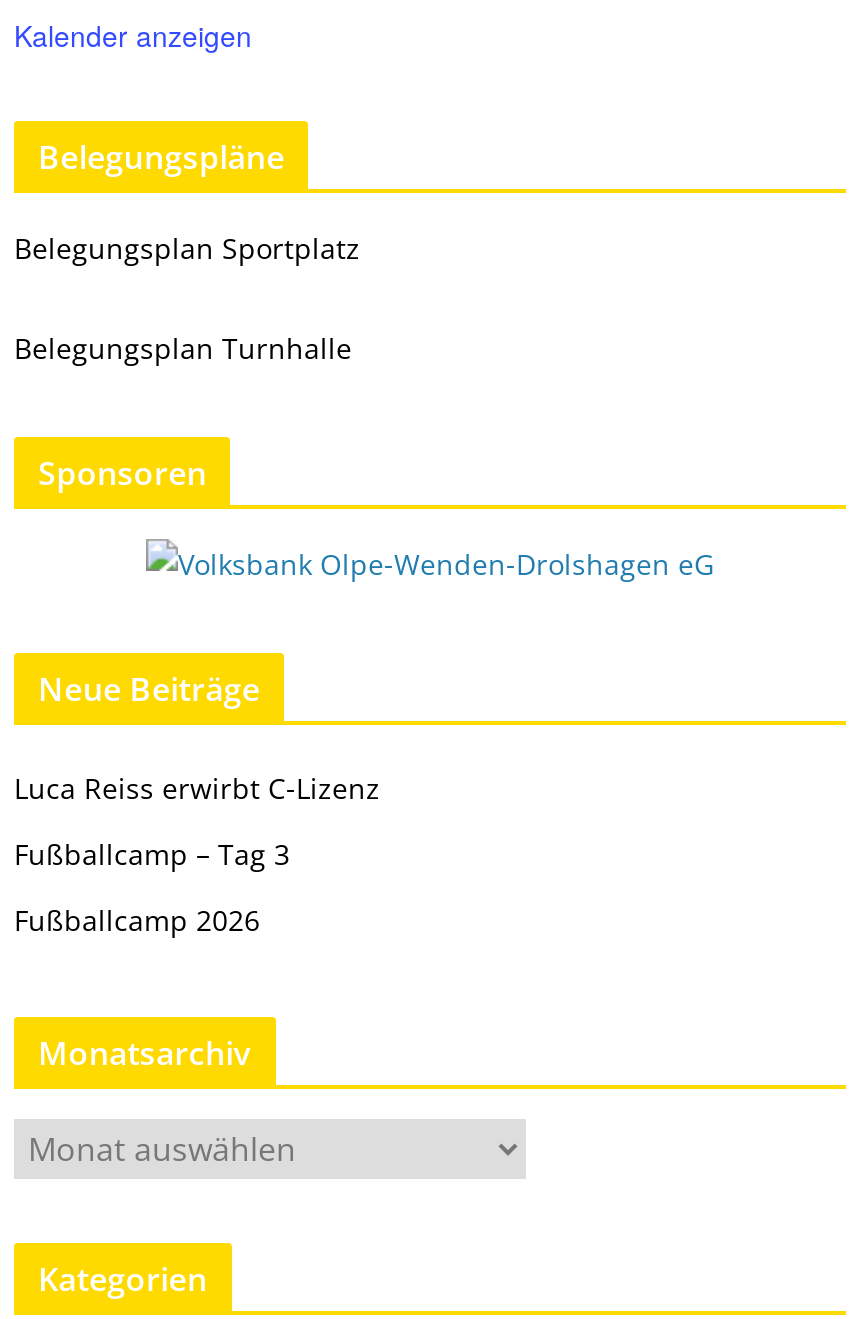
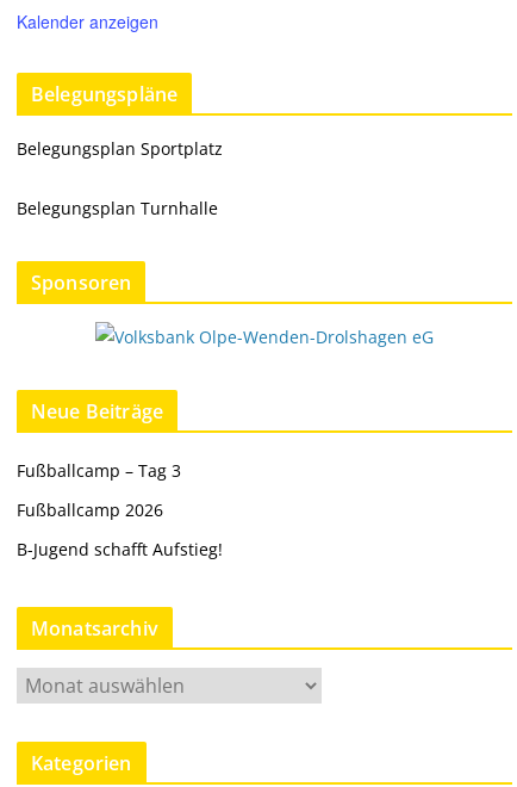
- Luca Reiss erwirbt C-Lizenz

moved up: Fußballcamp – Tag 3 | Fußballcamp 2026

+ B-Jugend schafft Aufstieg!
